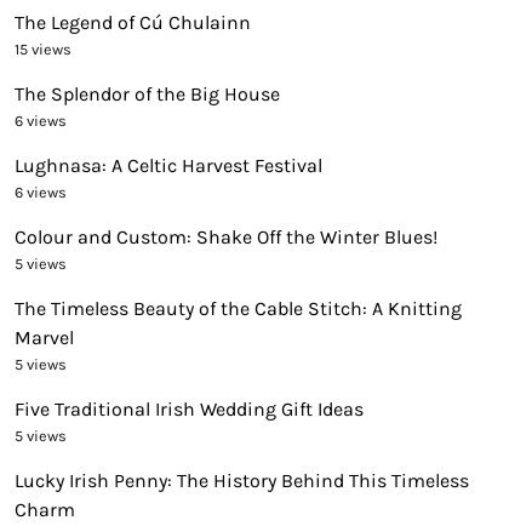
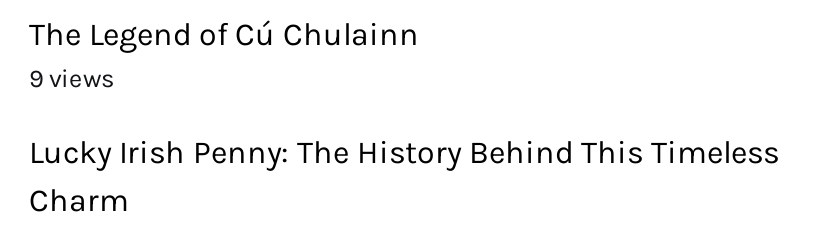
- 15 views
- The Splendor of the Big House
- 6 views
- Lughnasa: A Celtic Harvest Festival
- 6 views
- Colour and Custom: Shake Off the Winter Blues!
- 5 views
- The Timeless Beauty of the Cable Stitch: A Knitting
- Marvel
- 5 views
- Five Traditional Irish Wedding Gift Ideas
- 5 views
+ 9 views
